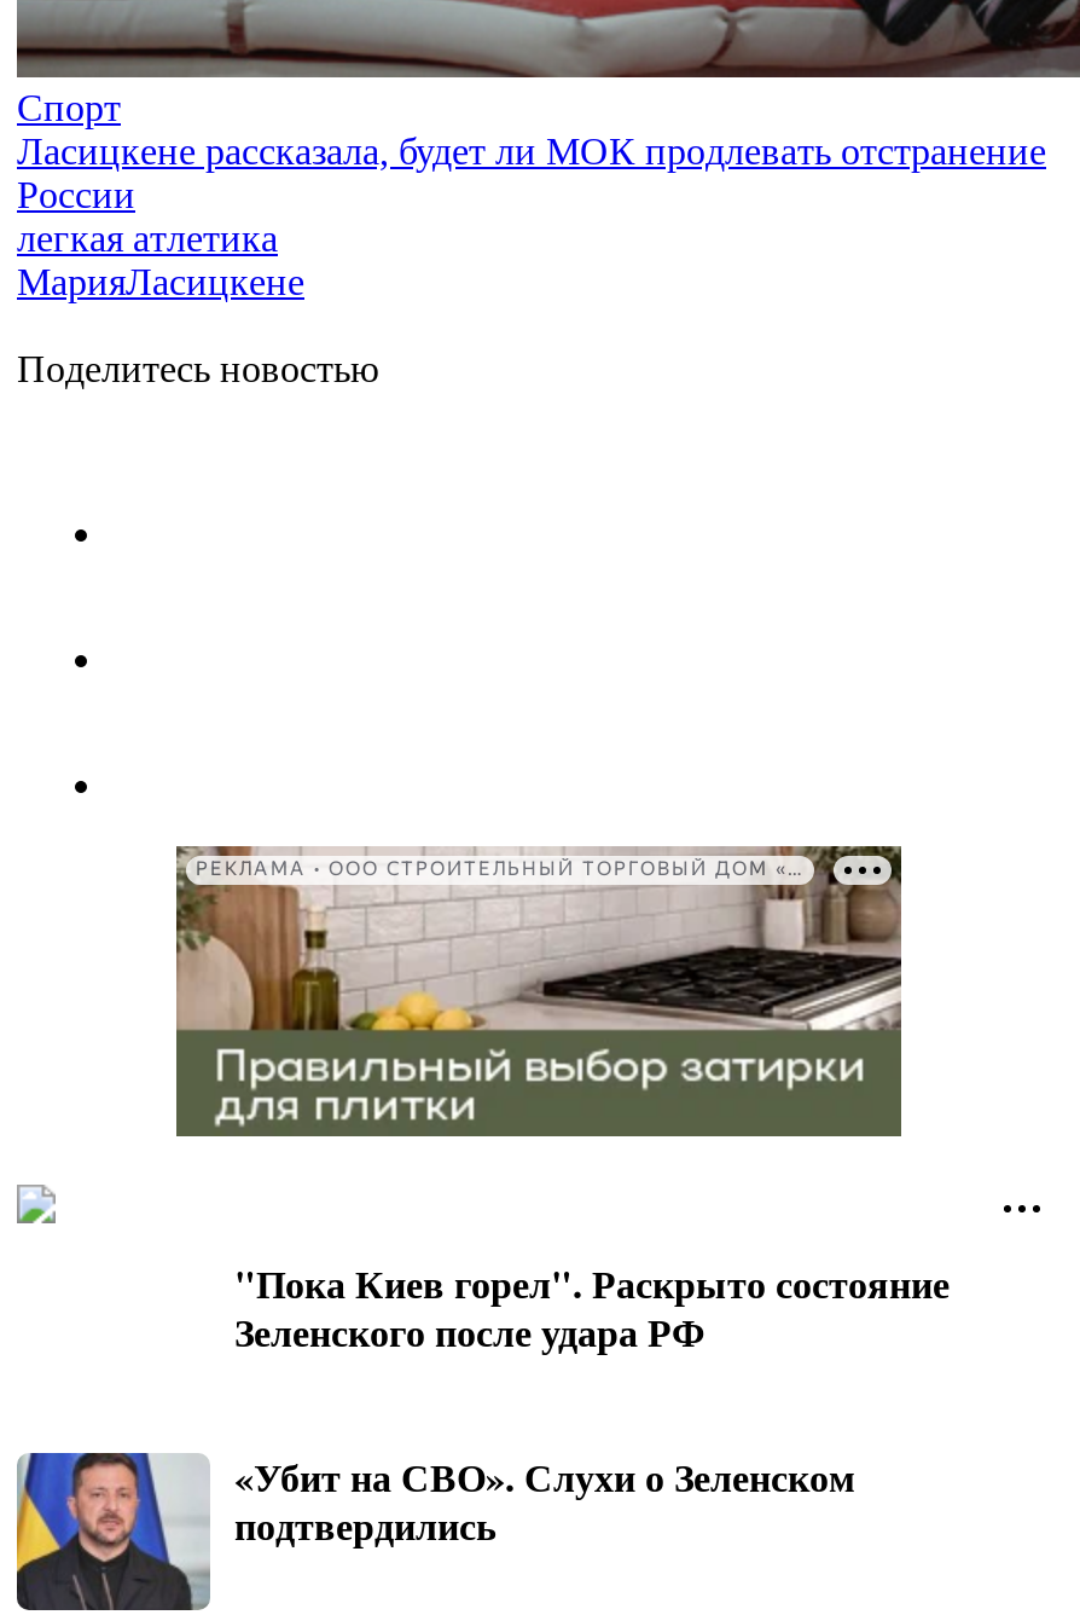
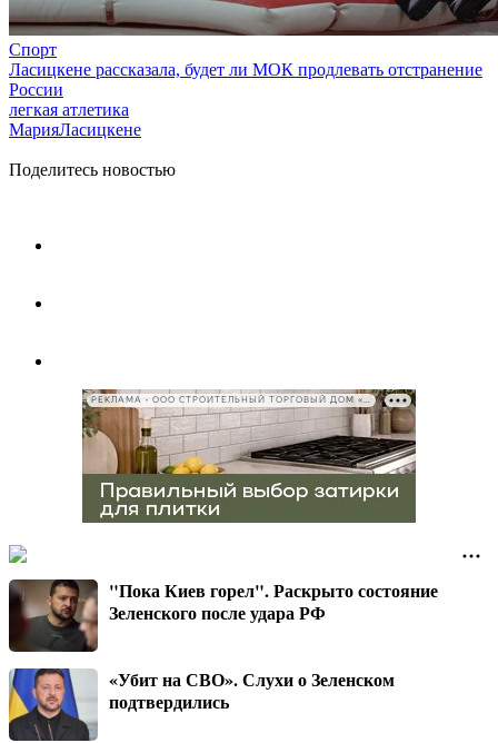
+ [image]
